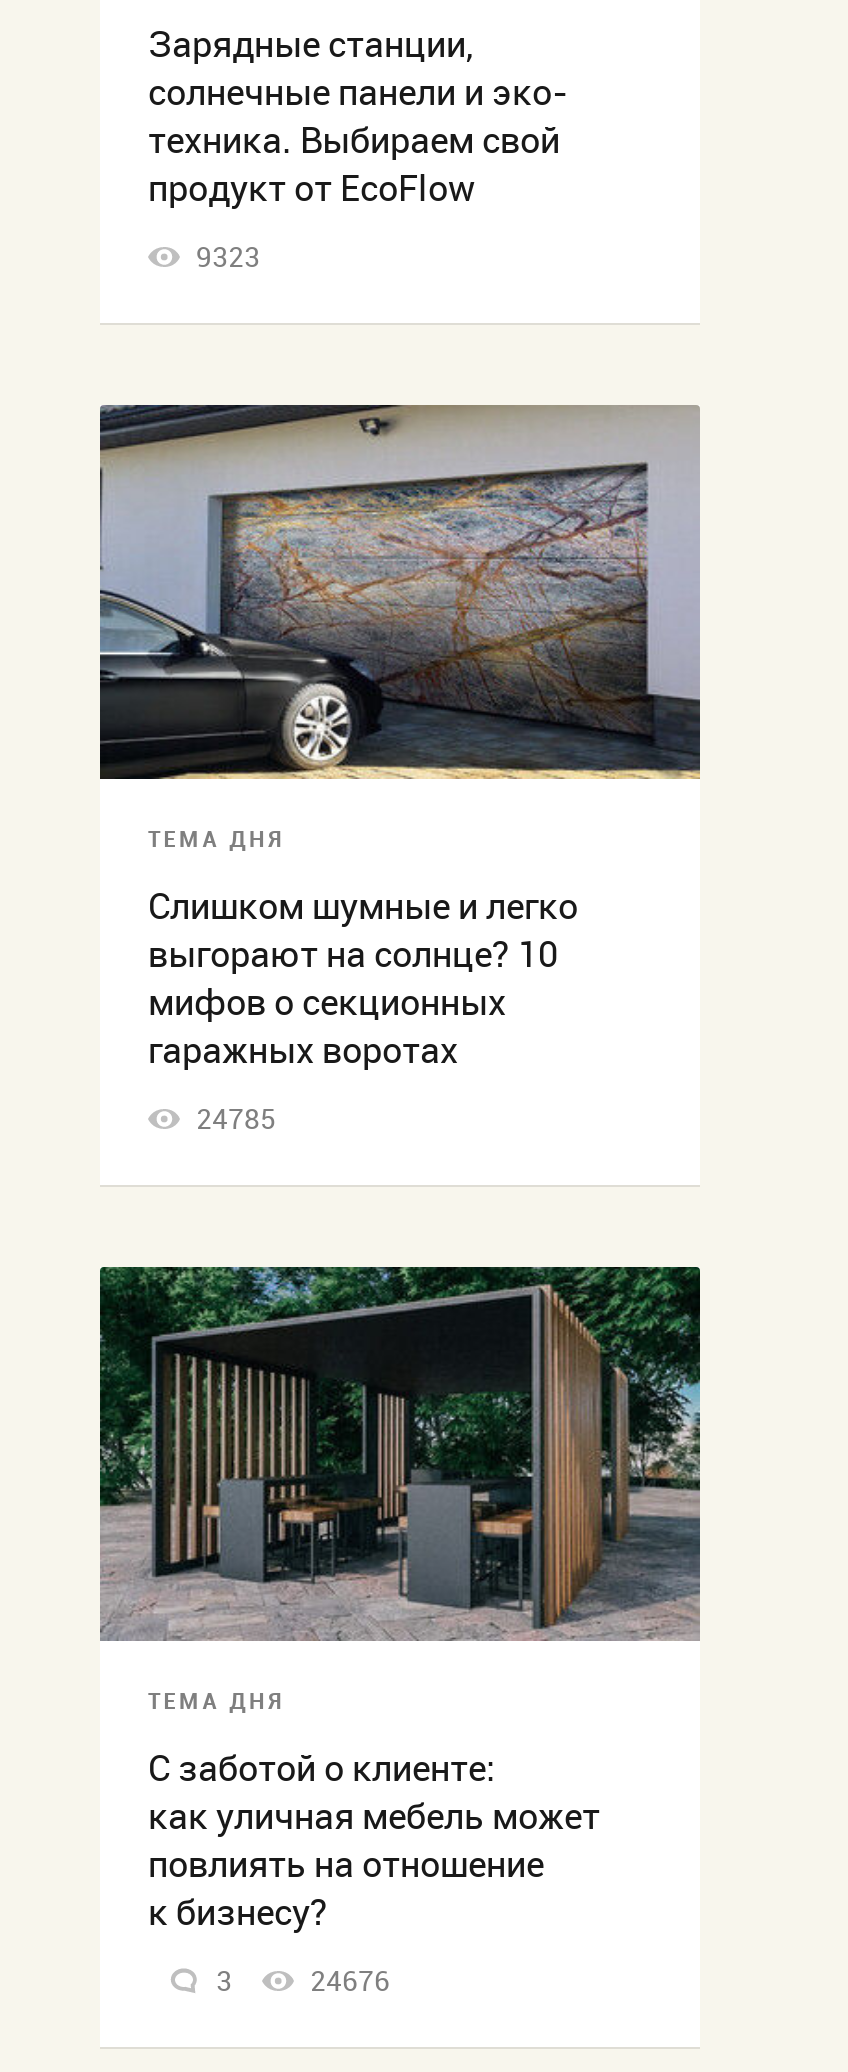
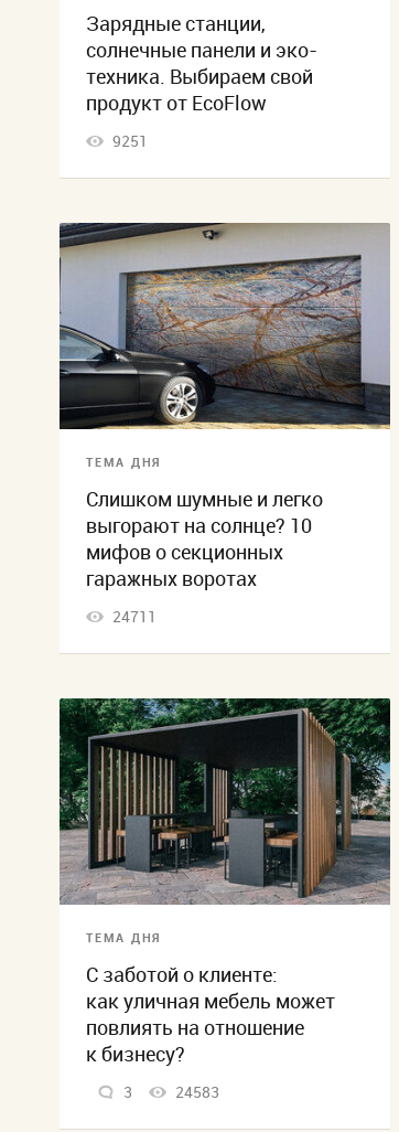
- 9323
+ 9251

- 24785
+ 24711

- 24676
+ 24583
